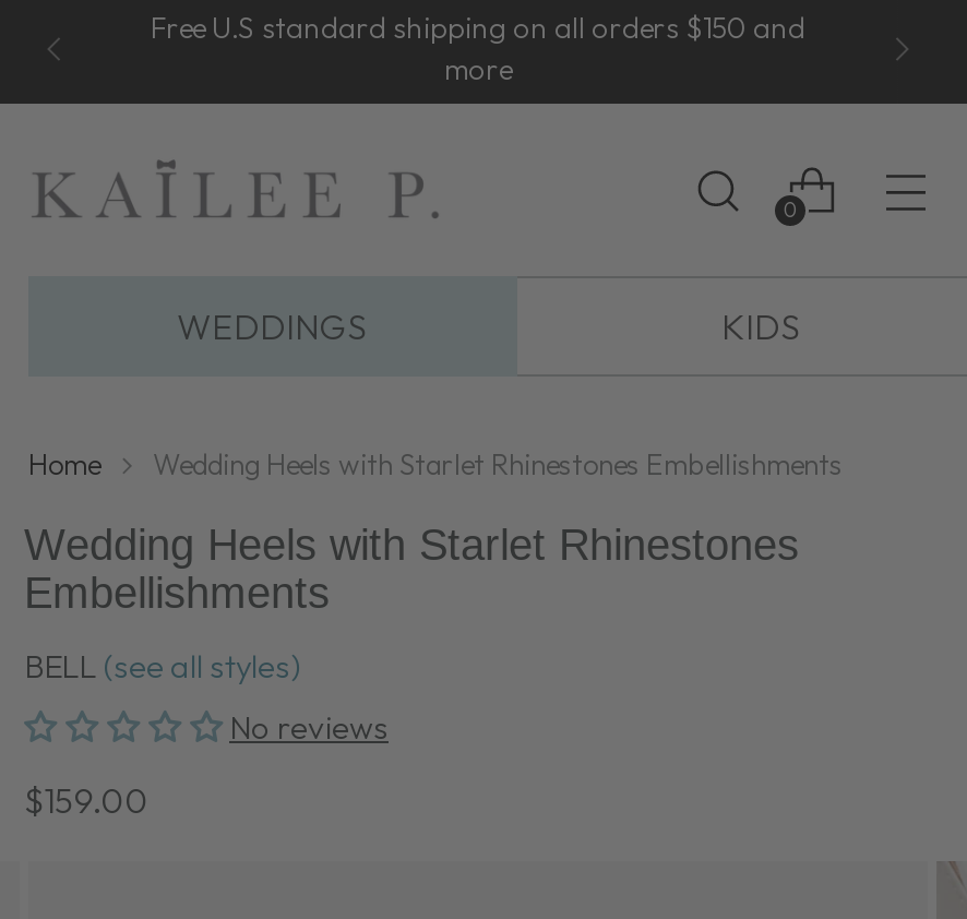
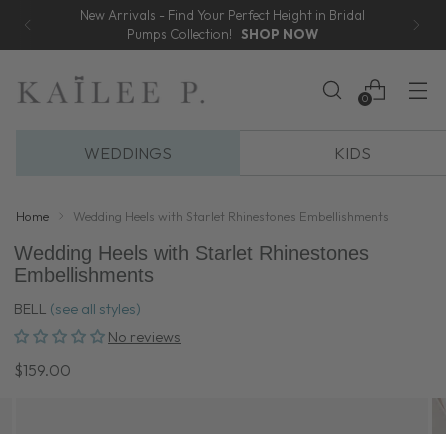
- Free U.S standard shipping on all orders $150 and
- more
+ New Arrivals - Find Your Perfect Height in Bridal
+ Pumps Collection! SHOP NOW
